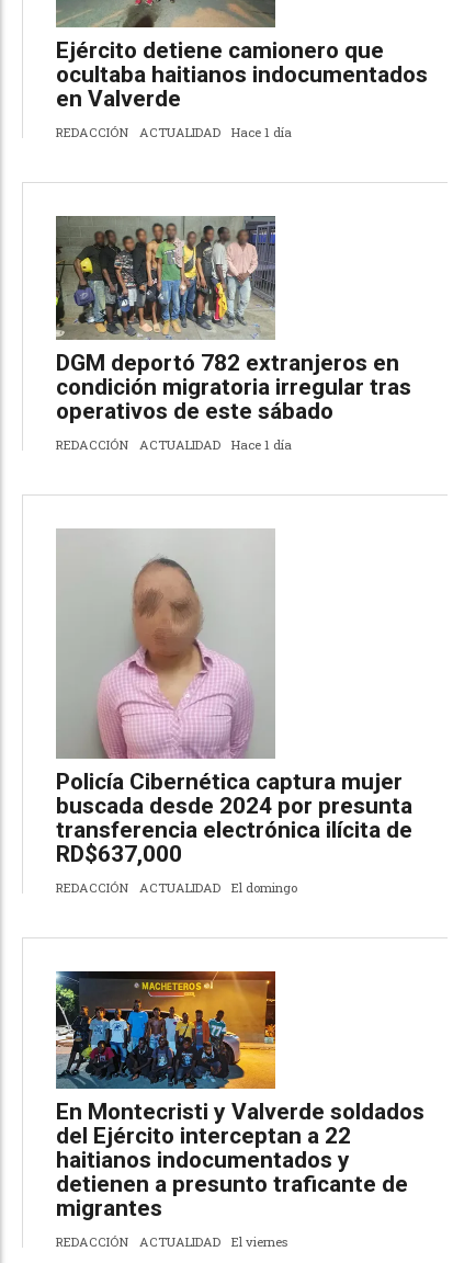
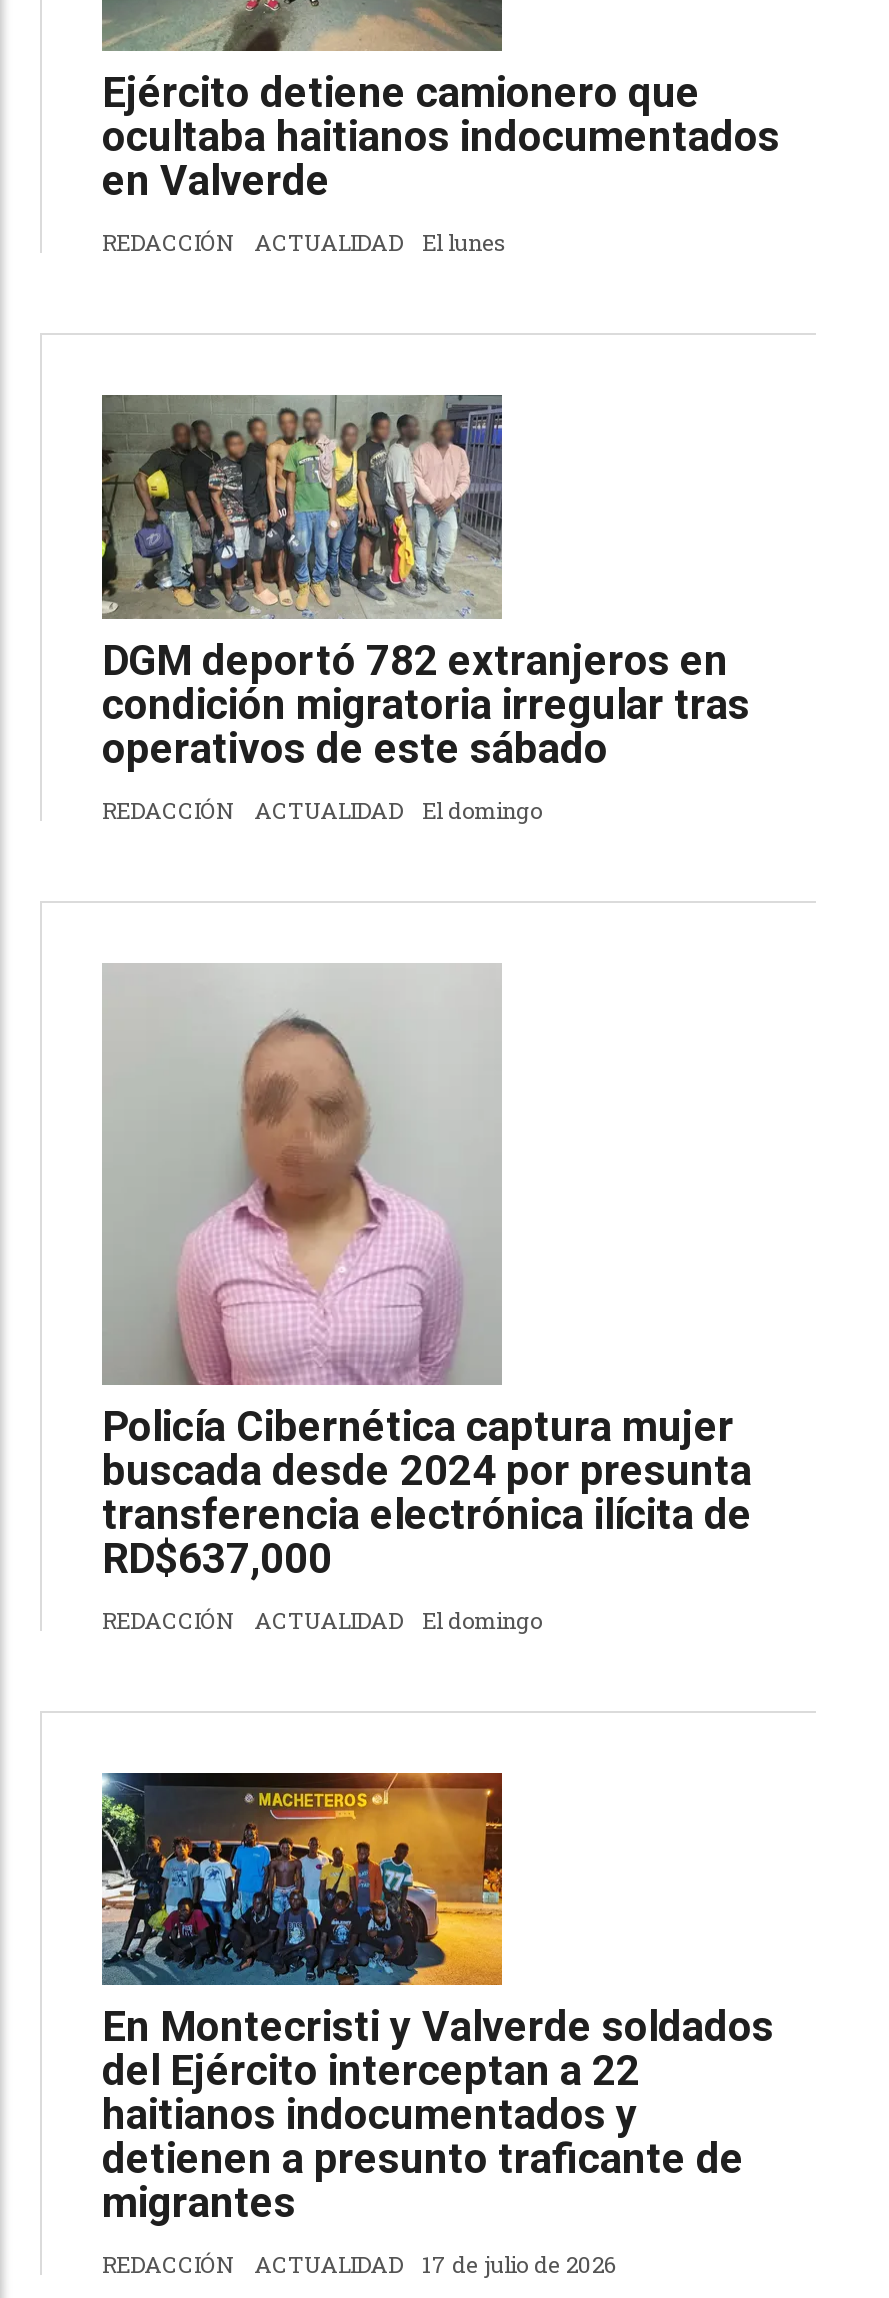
- Hace 1 día
+ El lunes

- Hace 1 día
+ El domingo

- El viernes
+ 17 de julio de 2026
